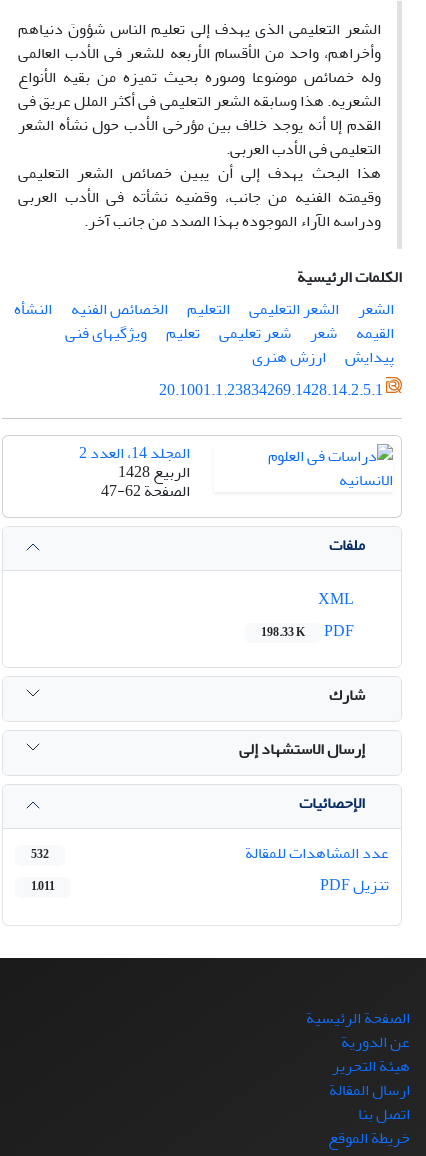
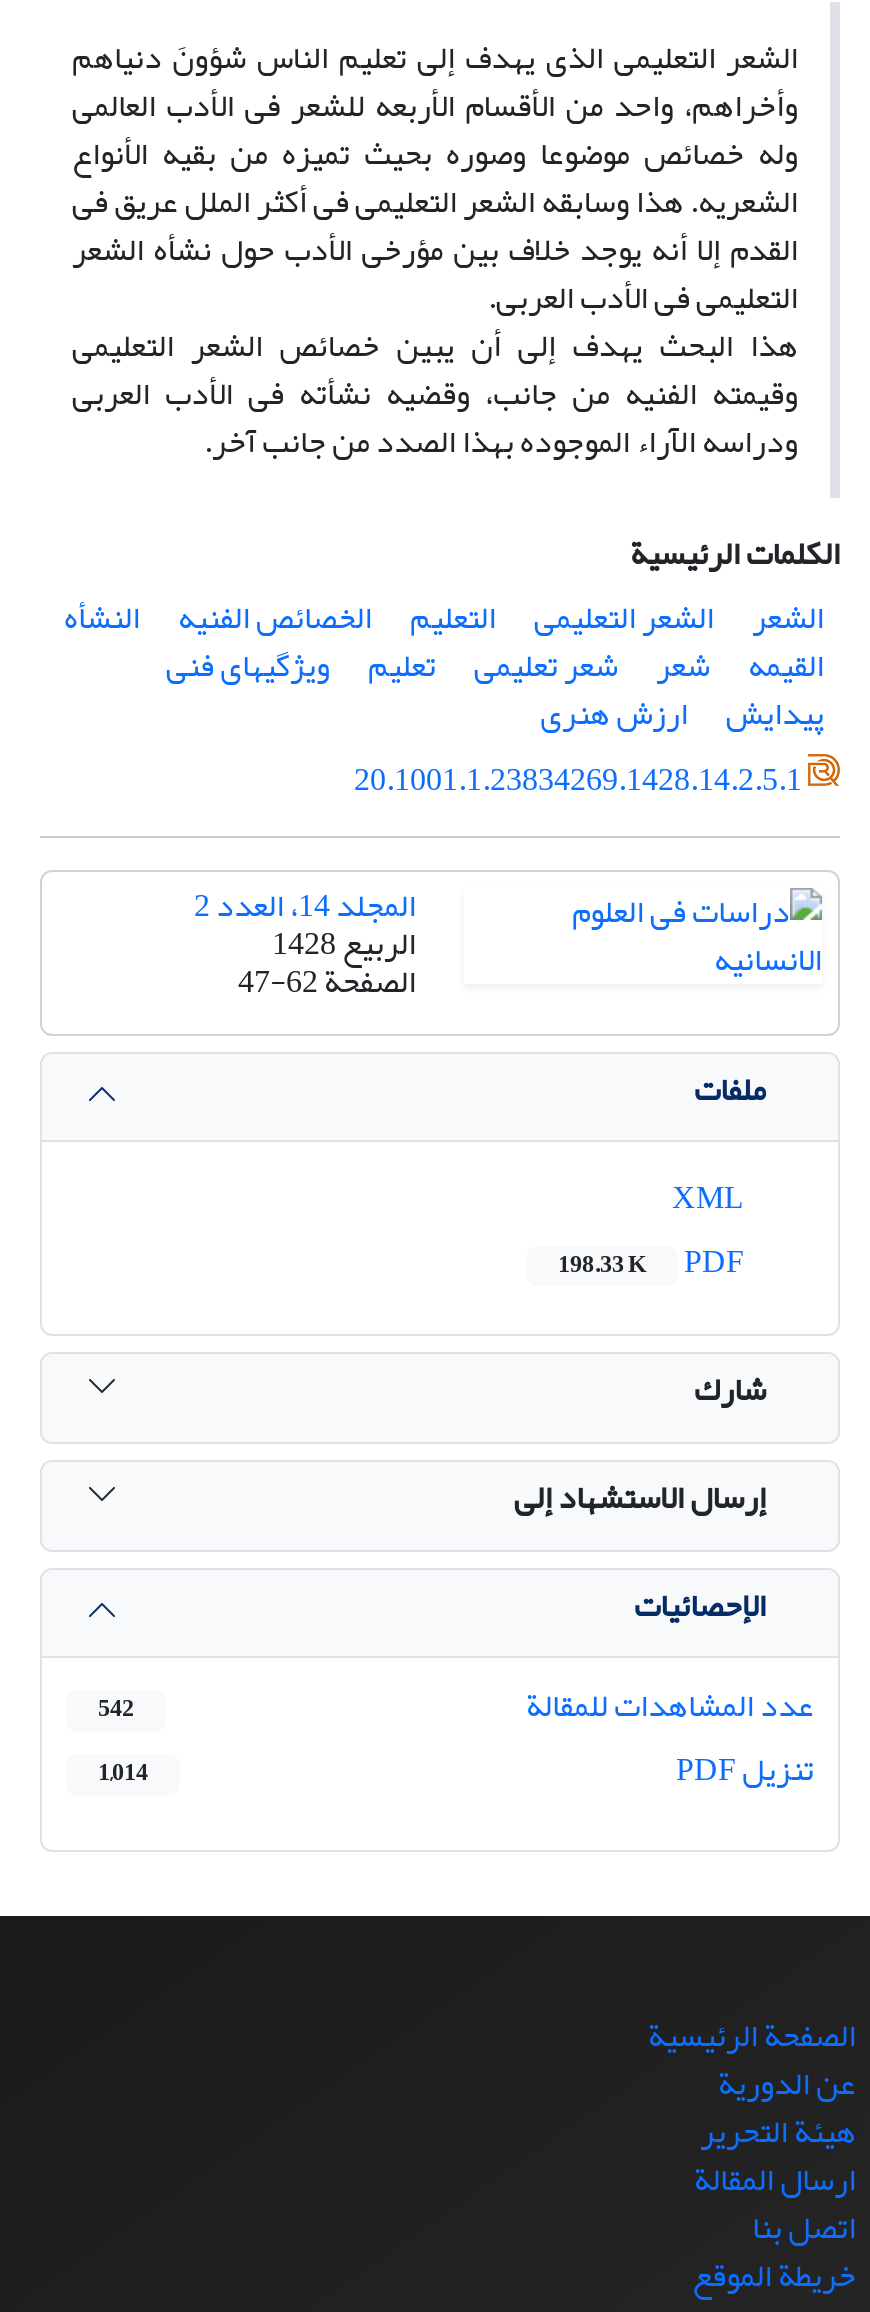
- 532
+ 542

- 1,011
+ 1,014
